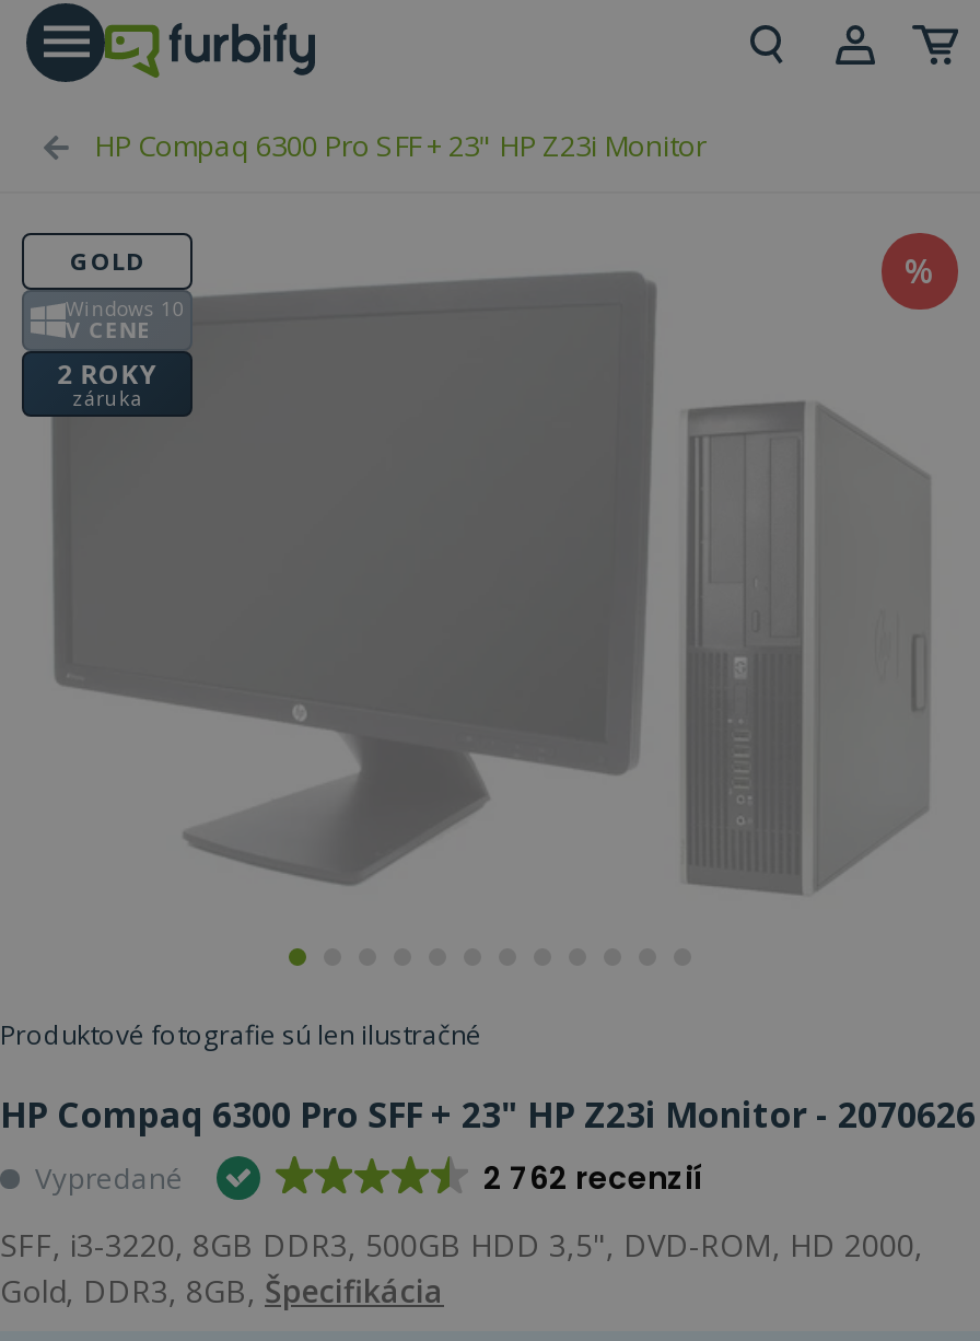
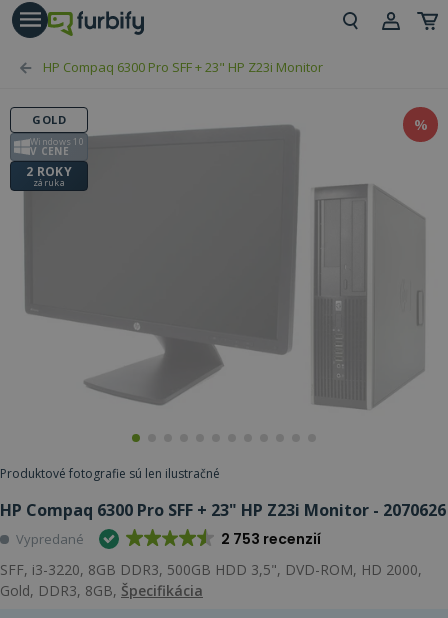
- 2 762 recenzií
+ 2 753 recenzií
